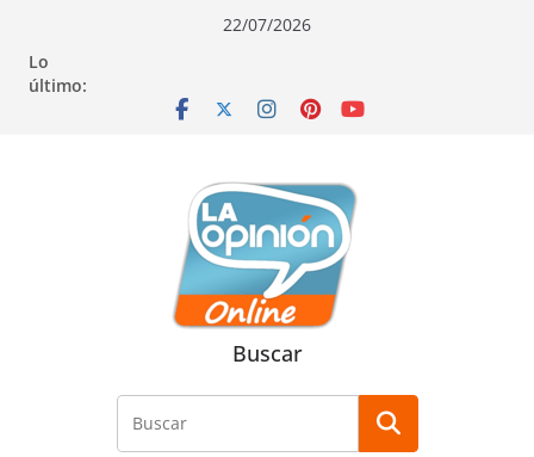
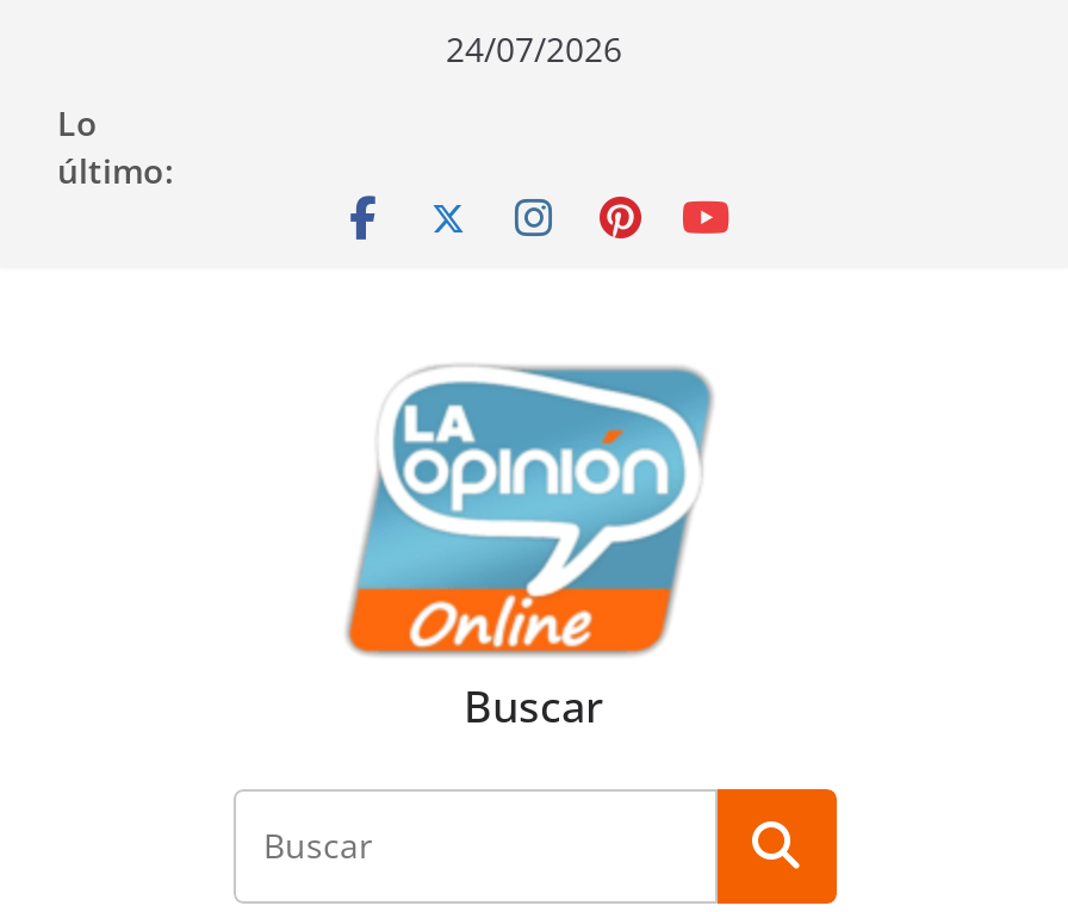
- 22/07/2026
+ 24/07/2026
